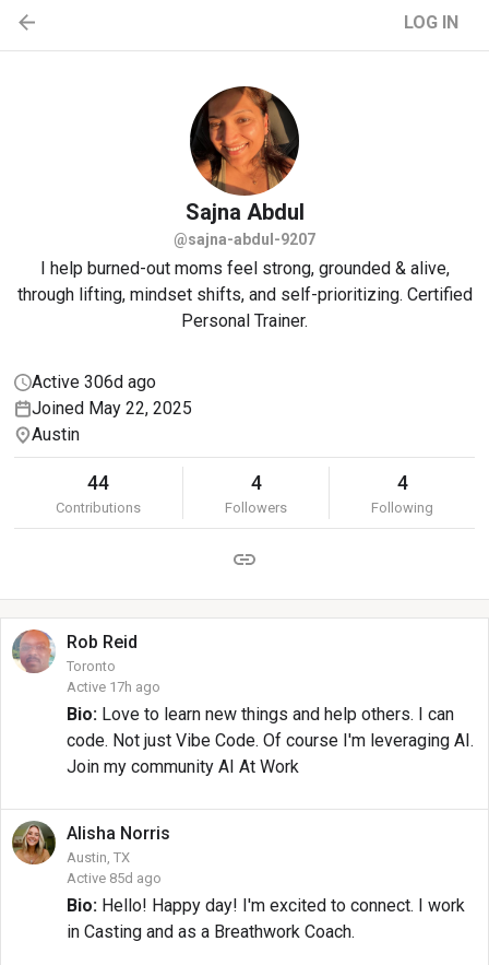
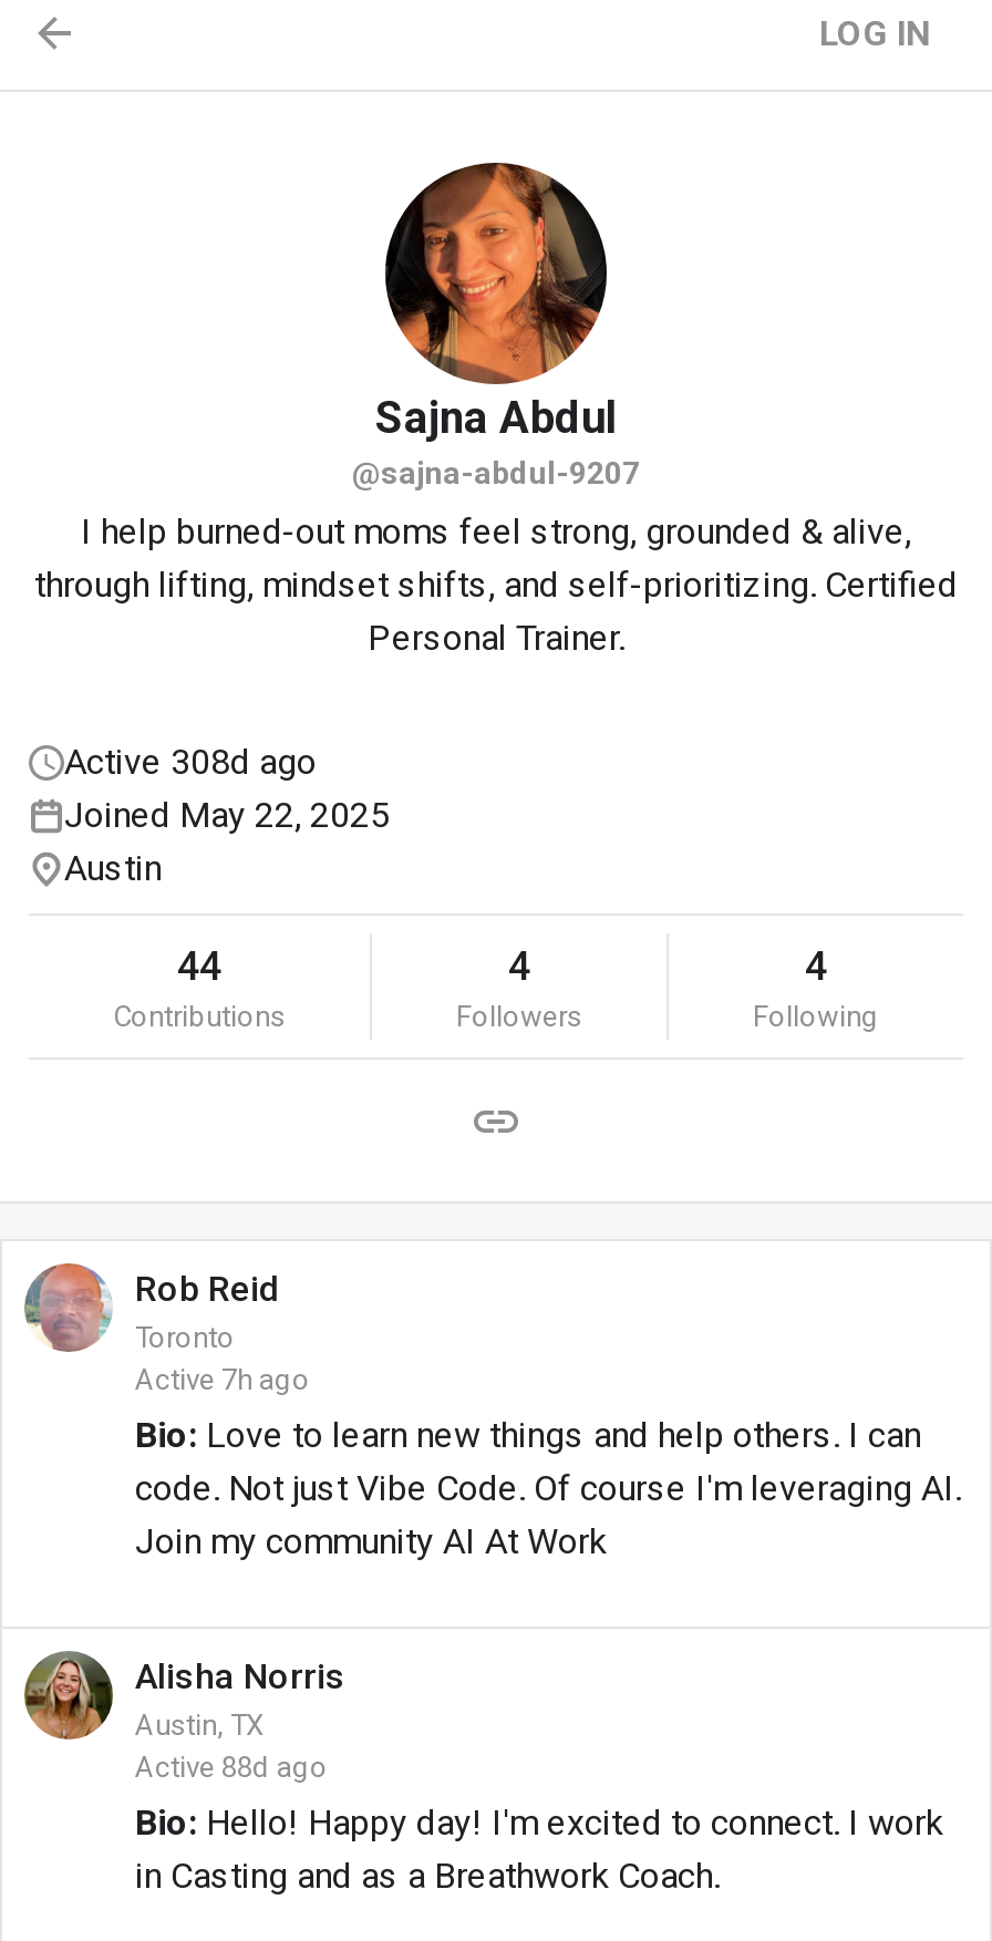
- Active 306d ago
+ Active 308d ago

- Active 17h ago
+ Active 7h ago

- Active 85d ago
+ Active 88d ago
